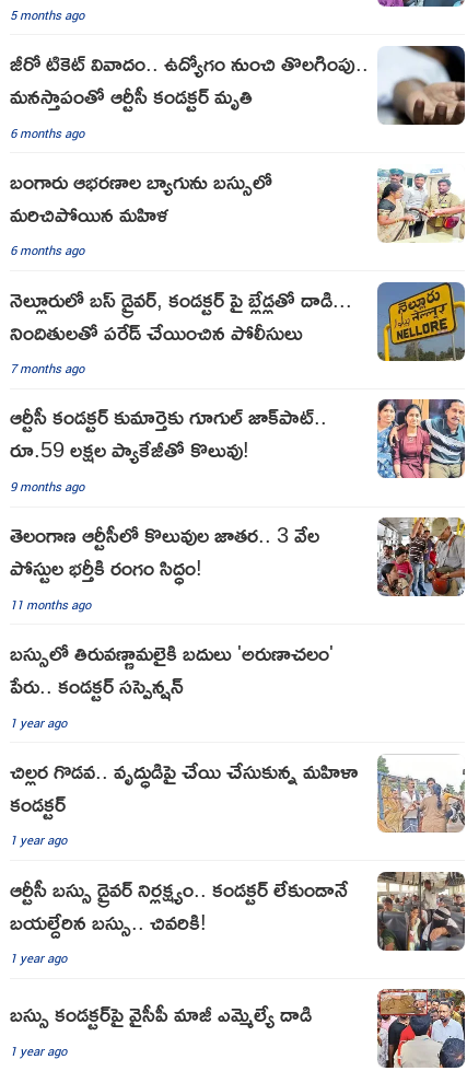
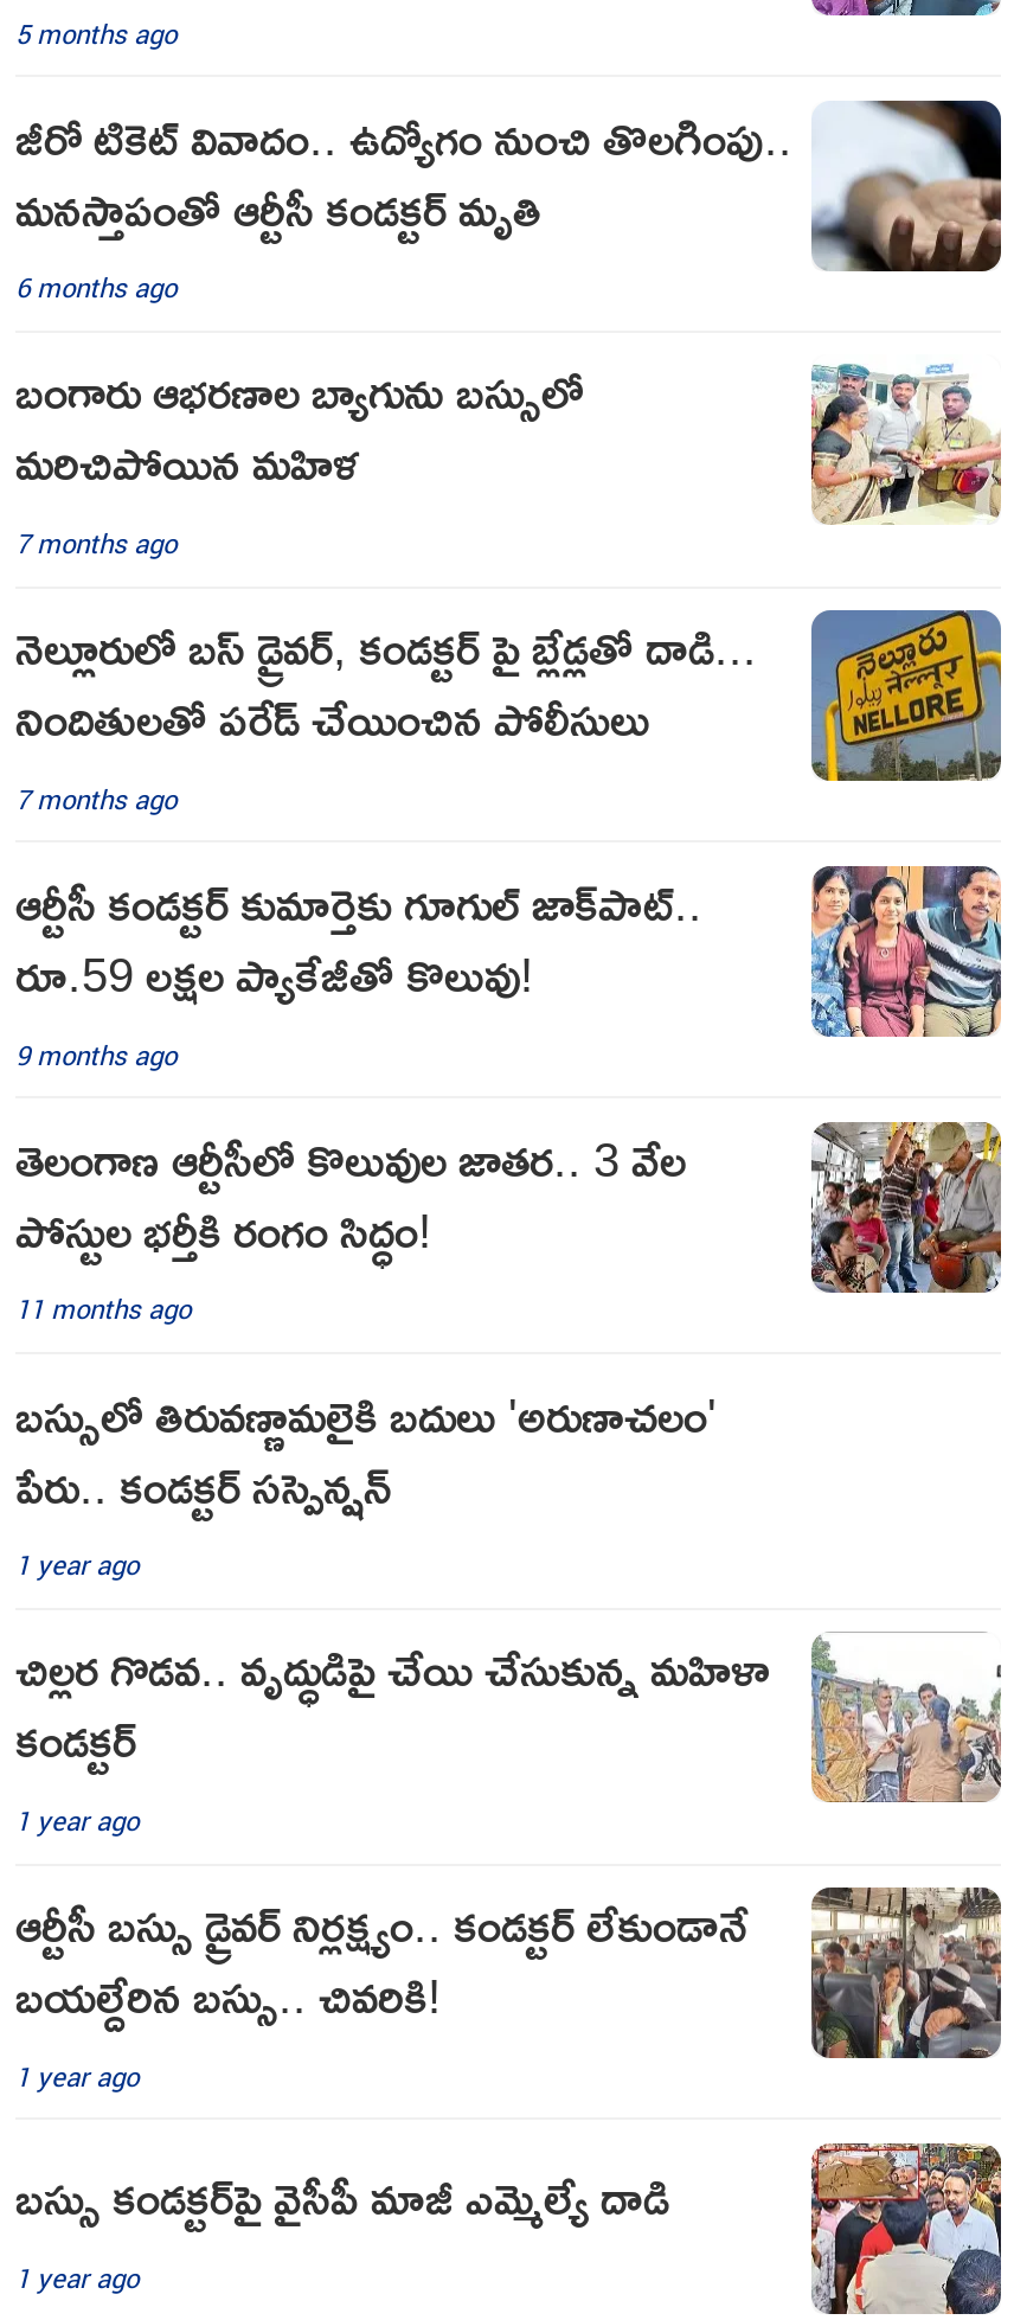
- 6 months ago
+ 7 months ago
